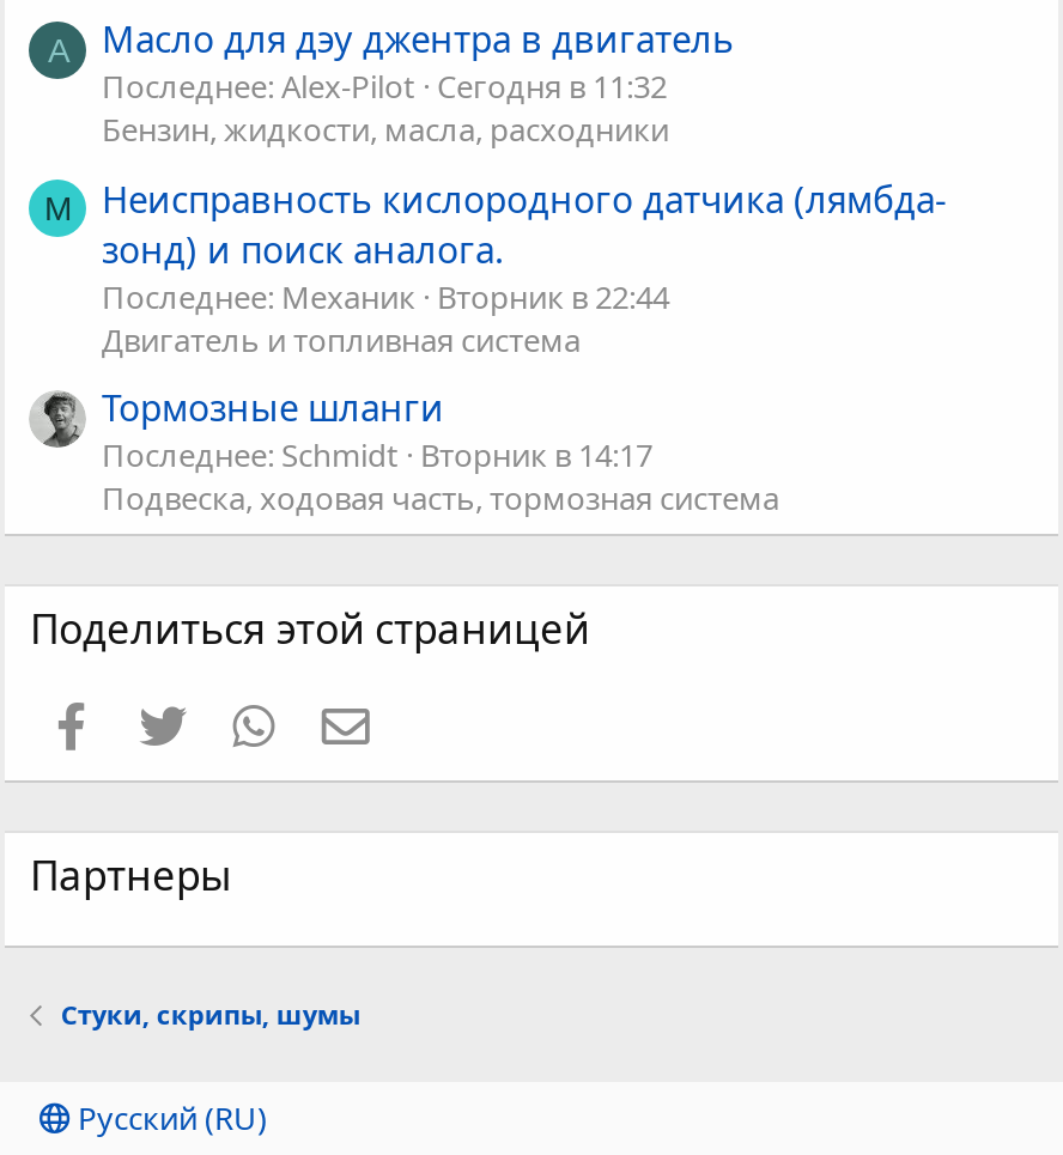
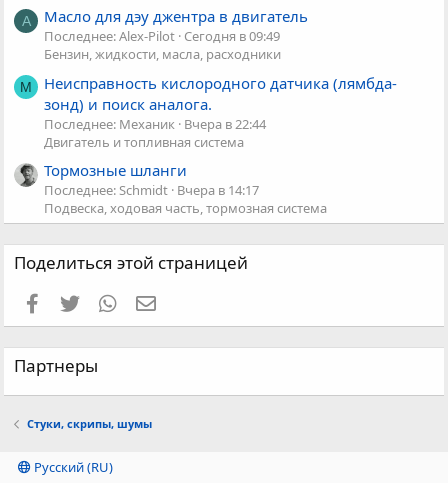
- Последнее: Alex-Pilot Сегодня в 11:32
+ Последнее: Alex-Pilot Сегодня в 09:49

- Последнее: Механик Вторник в 22:44
+ Последнее: Механик Вчера в 22:44

- Последнее: Schmidt Вторник в 14:17
+ Последнее: Schmidt Вчера в 14:17
